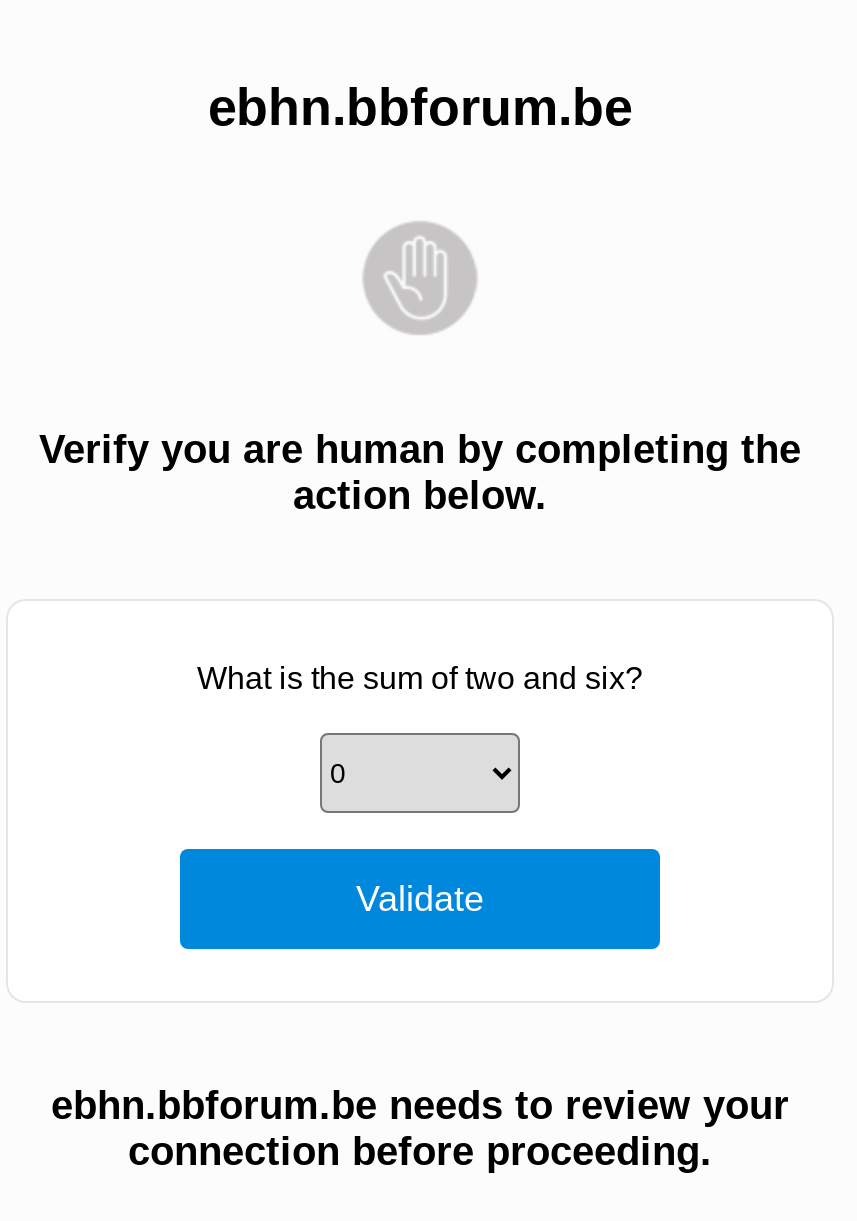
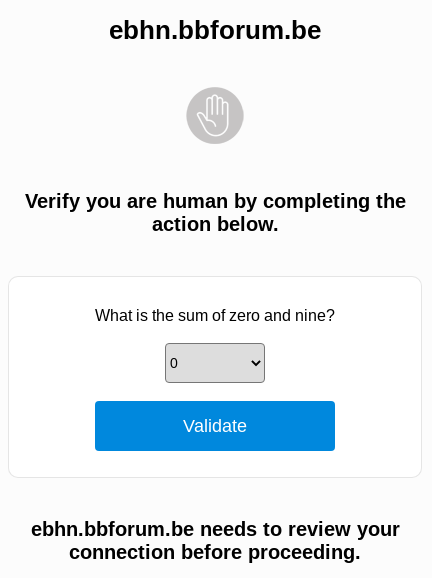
- What is the sum of two and six?
+ What is the sum of zero and nine?
